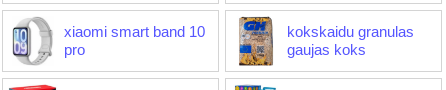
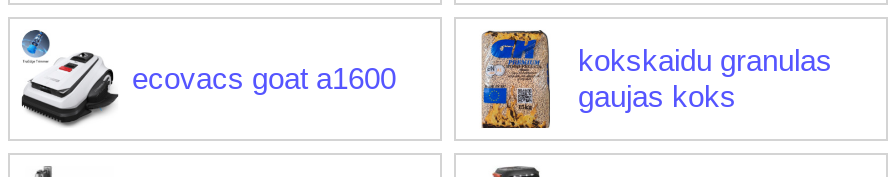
- [image]
- xiaomi smart band 10
- pro
+ [image]
+ ecovacs goat a1600
